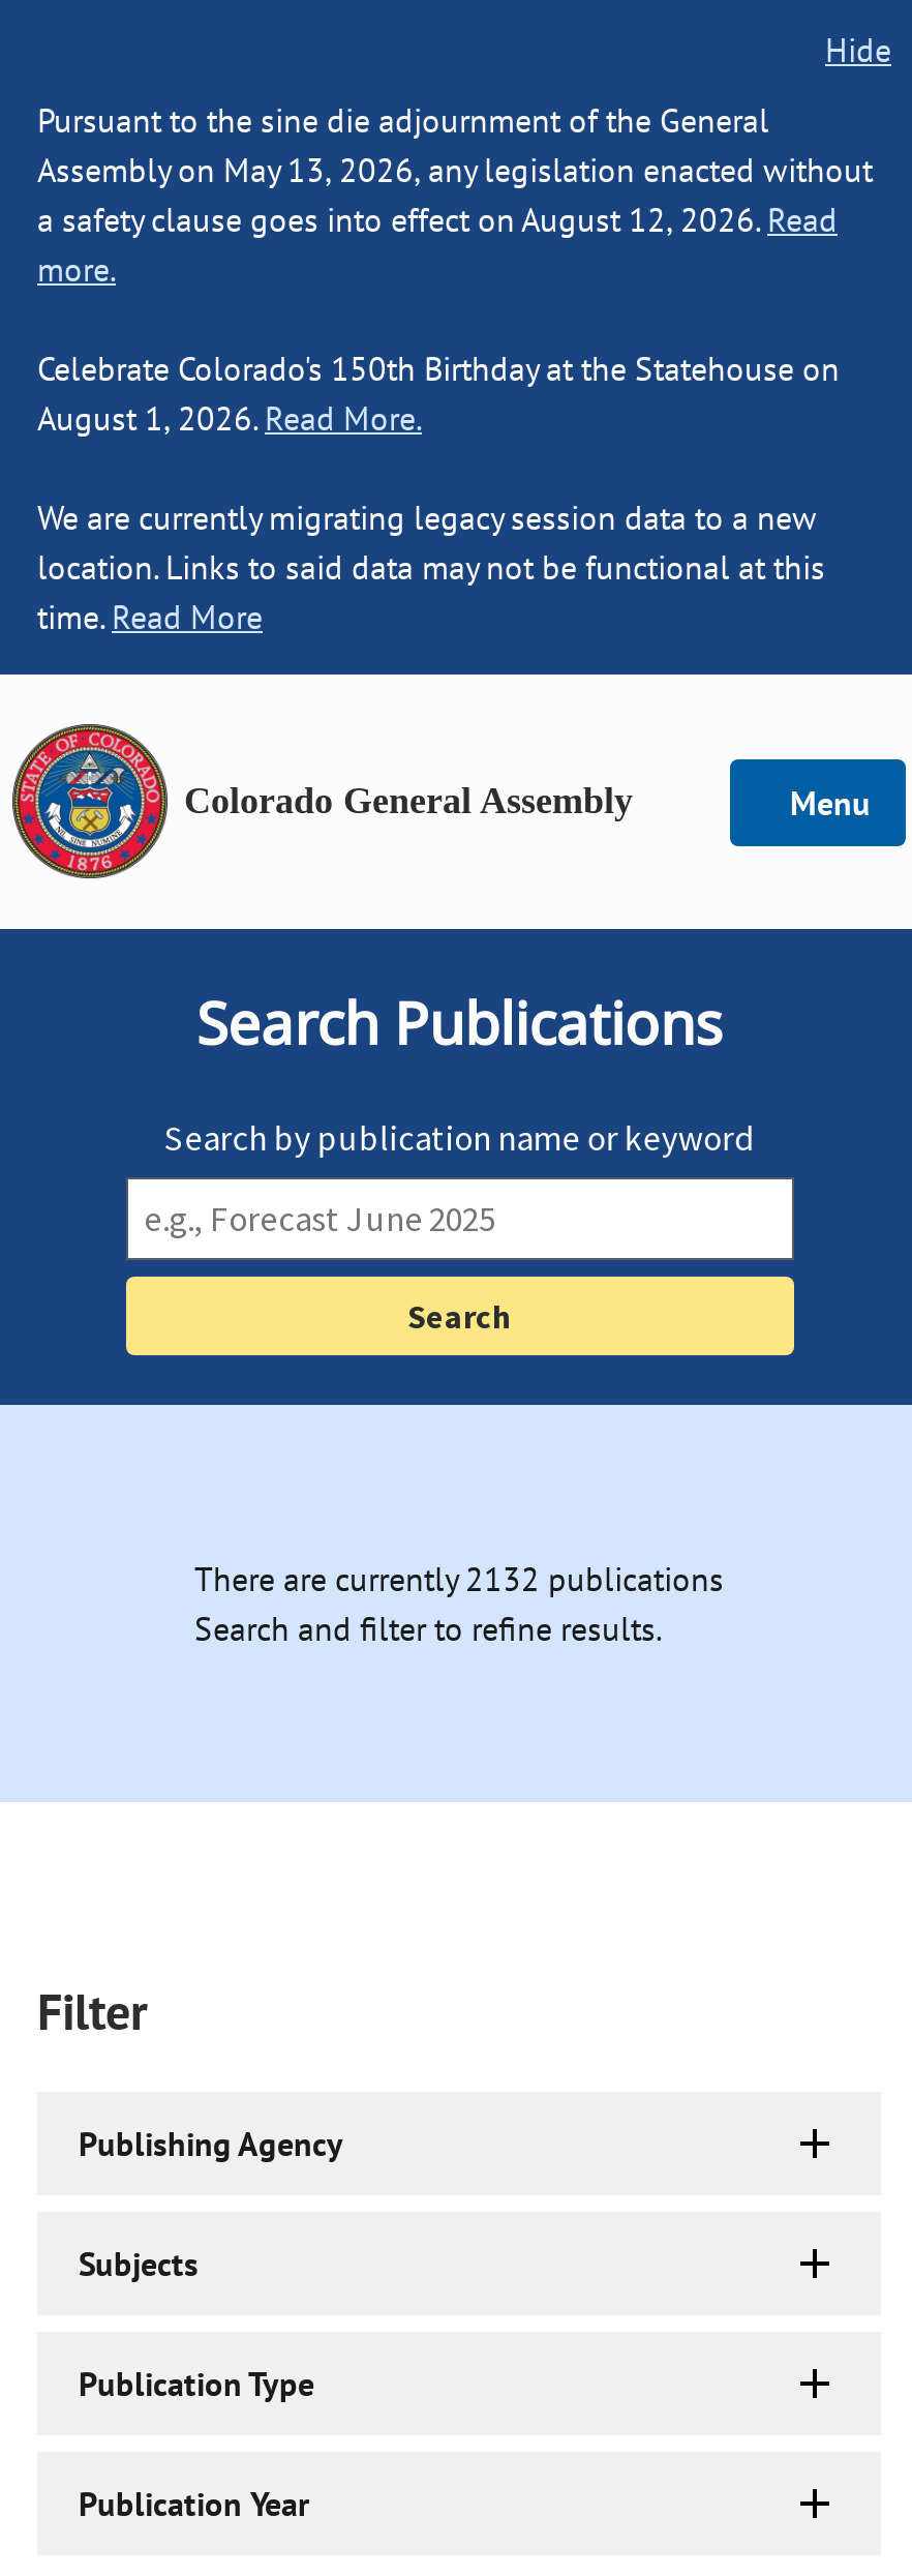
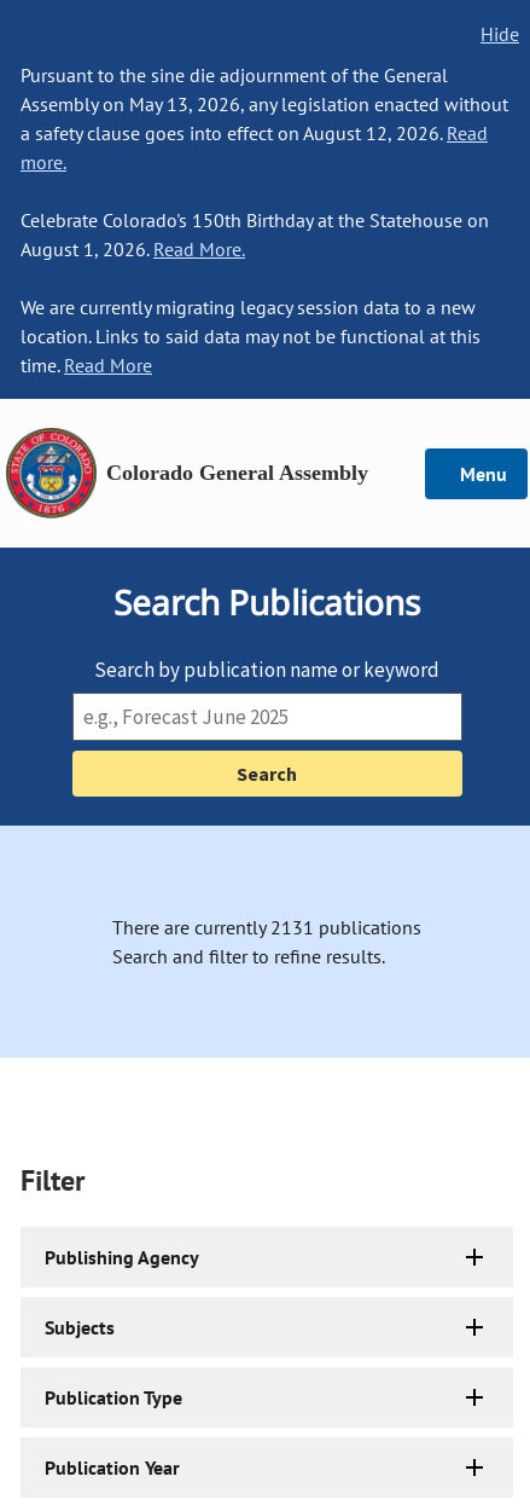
- There are currently 2132 publications
+ There are currently 2131 publications
